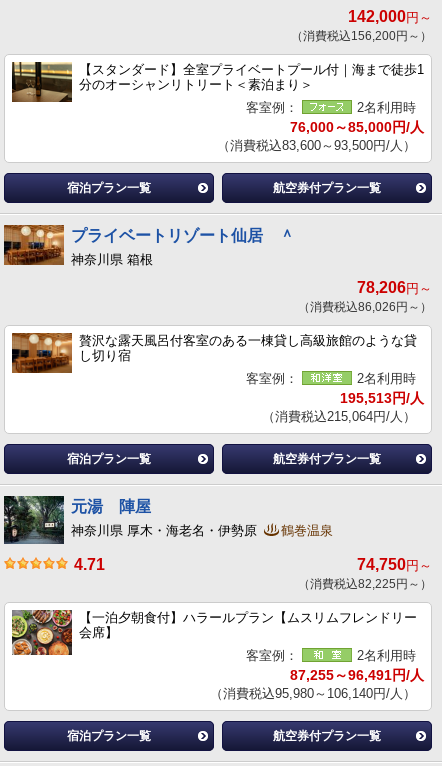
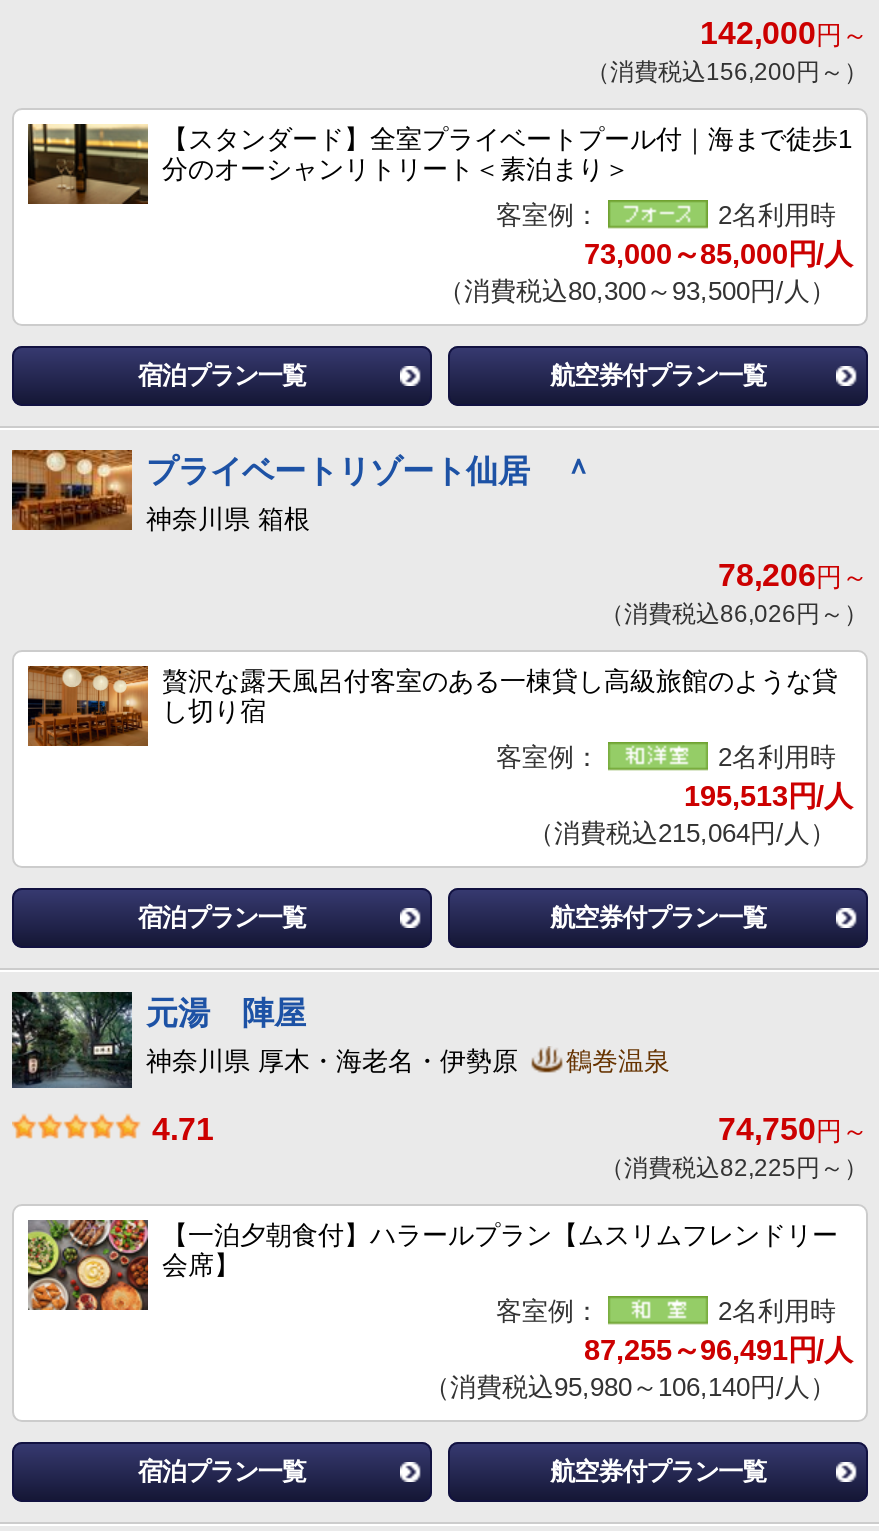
- 76,000～85,000円/人
+ 73,000～85,000円/人

- （消費税込83,600～93,500円/人）
+ （消費税込80,300～93,500円/人）
